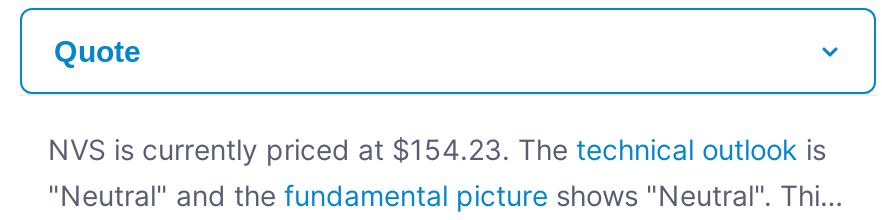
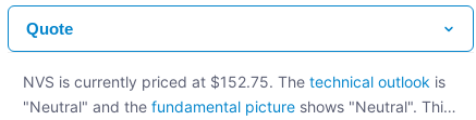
- NVS is currently priced at $154.23. The technical outlook is
+ NVS is currently priced at $152.75. The technical outlook is
